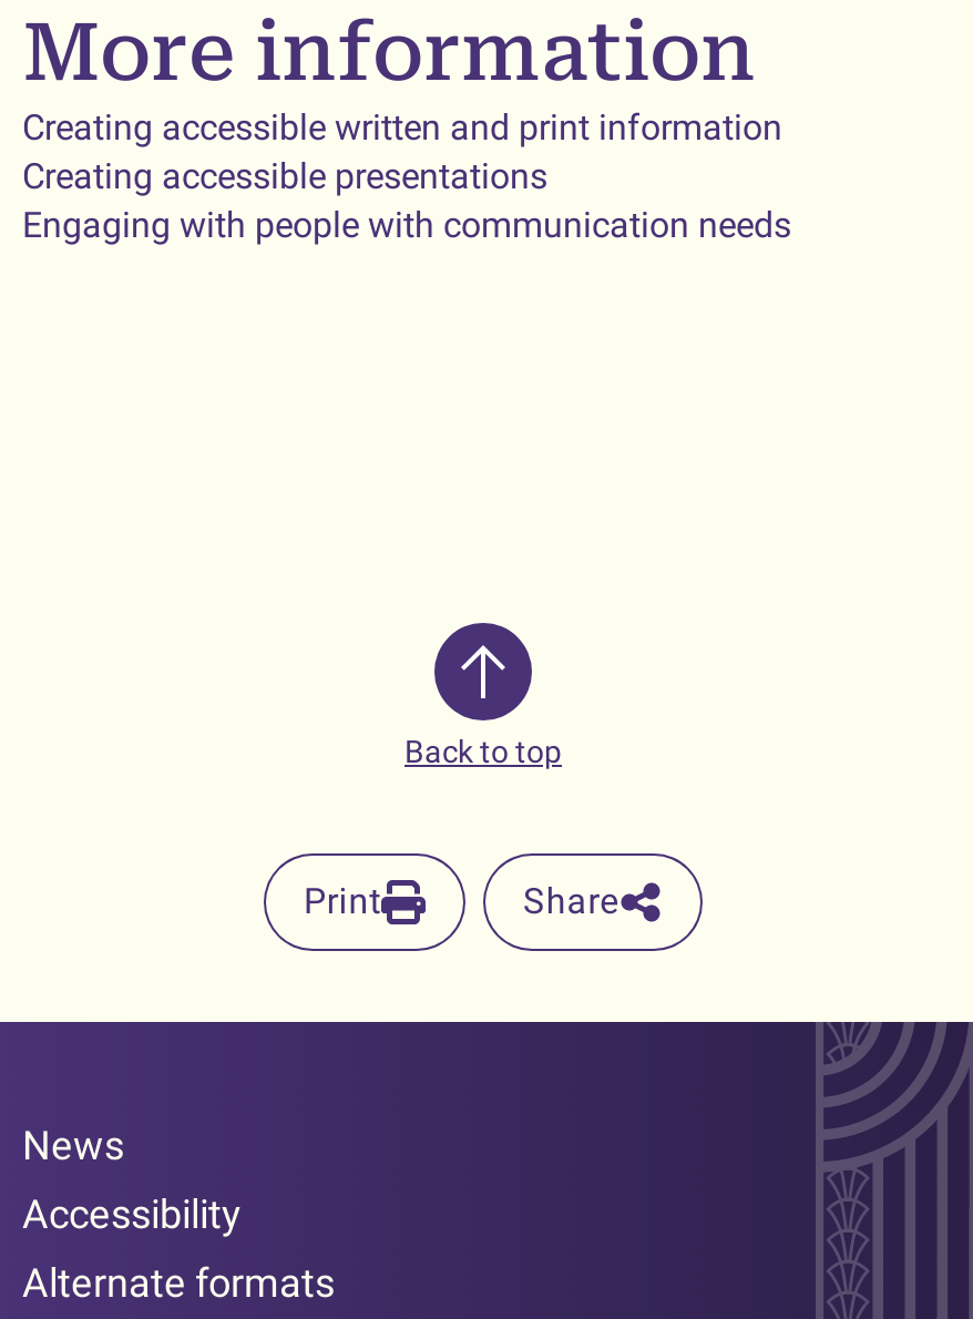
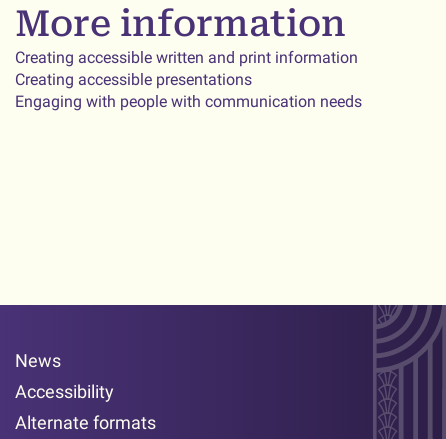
- [image]
- Back to top

- Print
- Share
